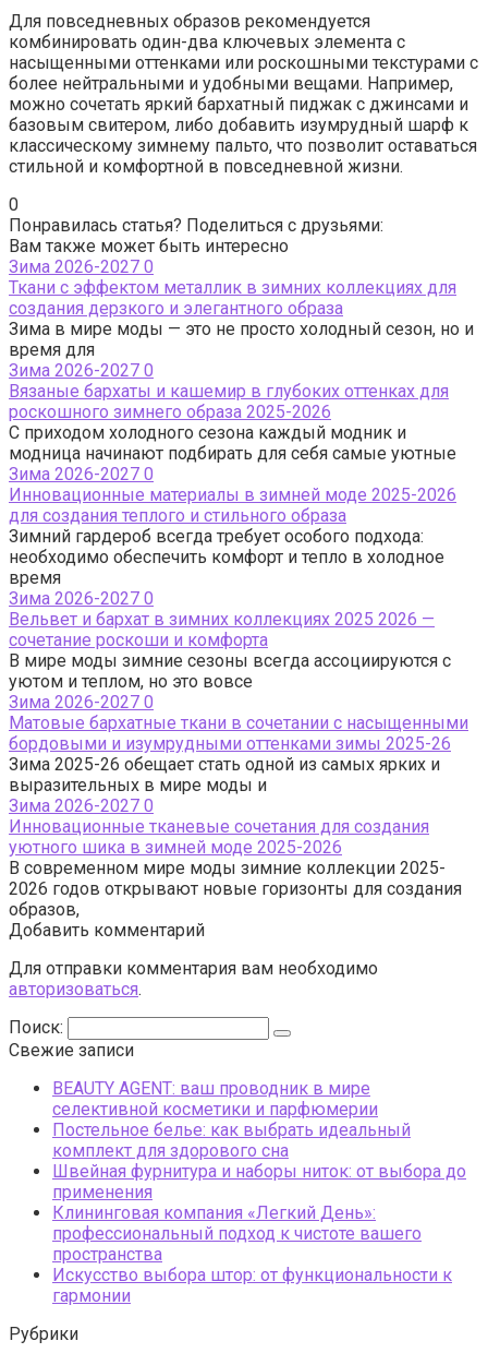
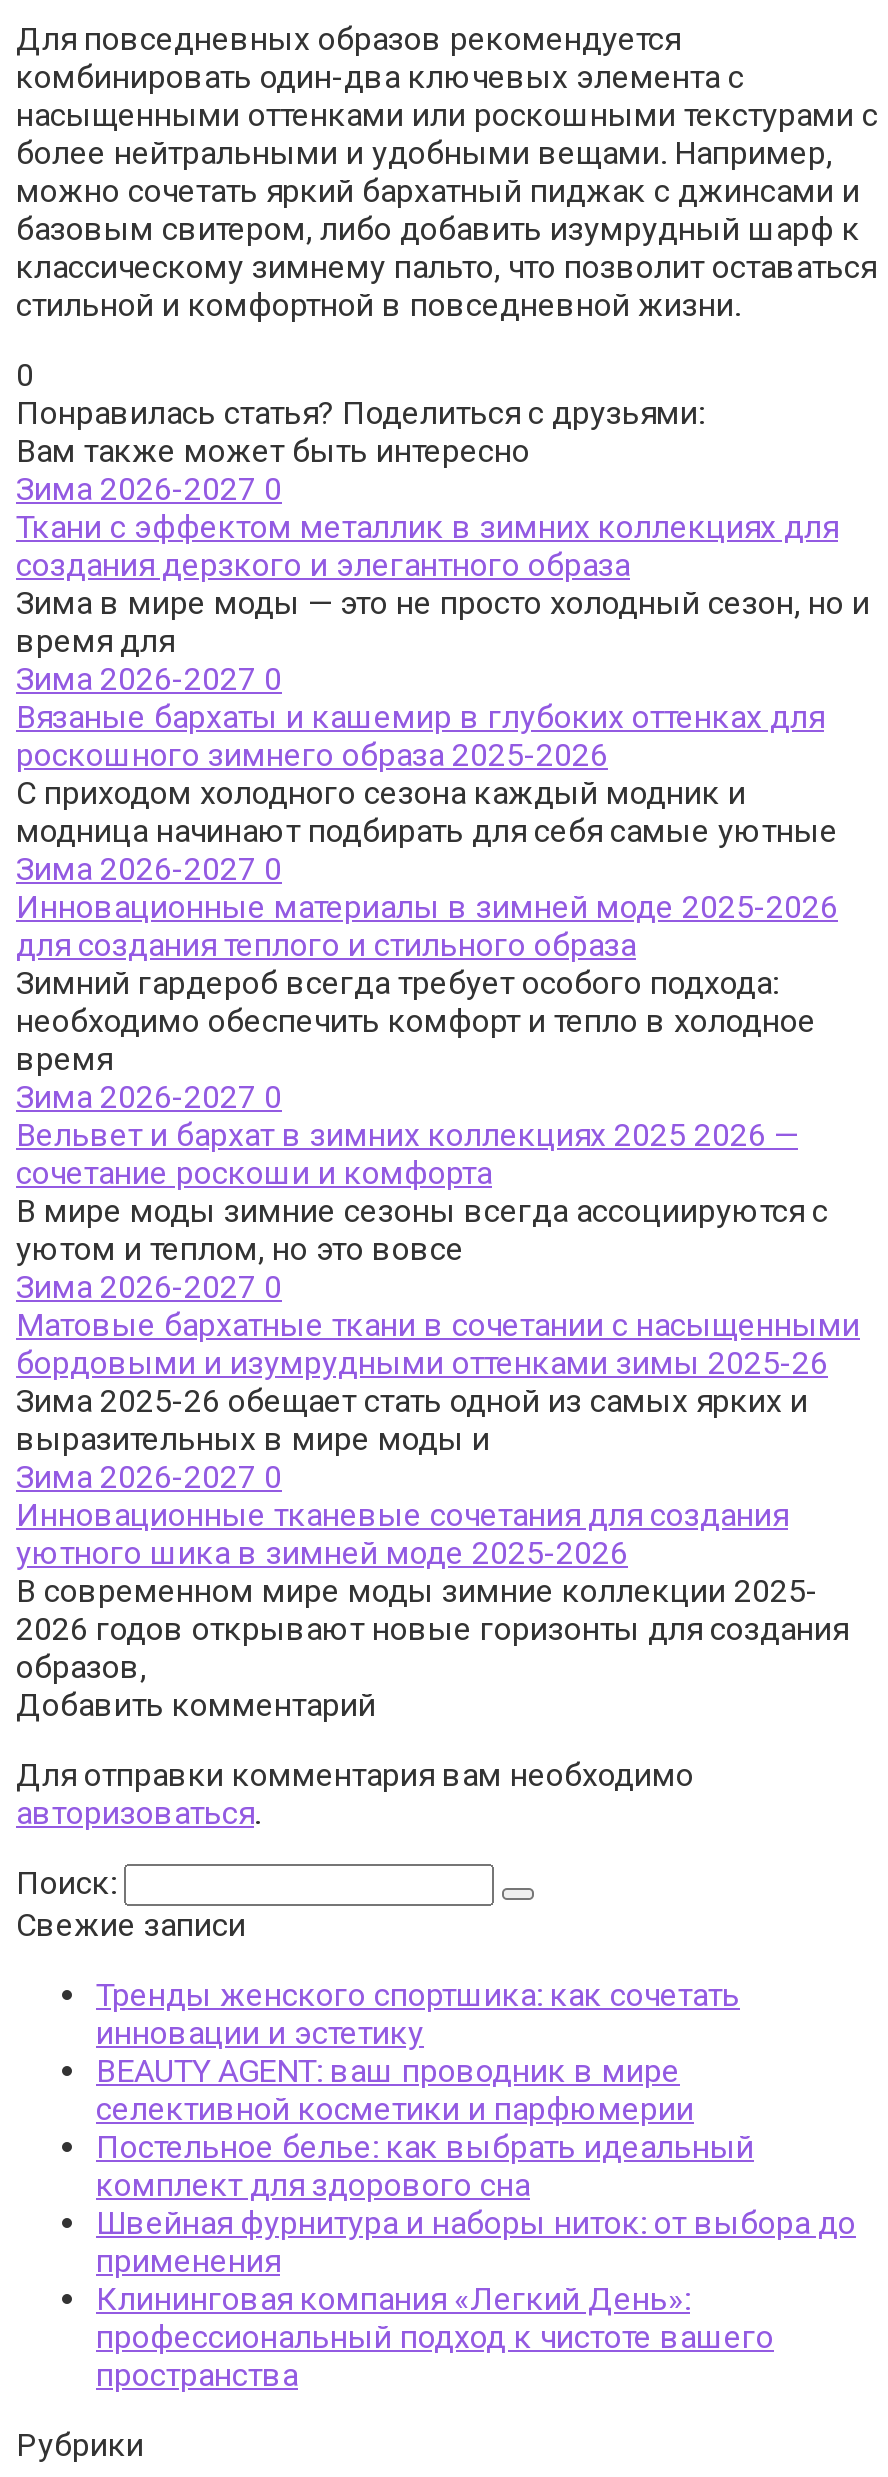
+ Тренды женского спортшика: как сочетать
+ инновации и эстетику

moved down: BEAUTY AGENT: ваш проводник в мире | селективной косметики и парфюмерии | Постельное белье: как выбрать идеальный | ... | профессиональный подход к чистоте вашего | пространства

- Искусство выбора штор: от функциональности к
- гармонии
